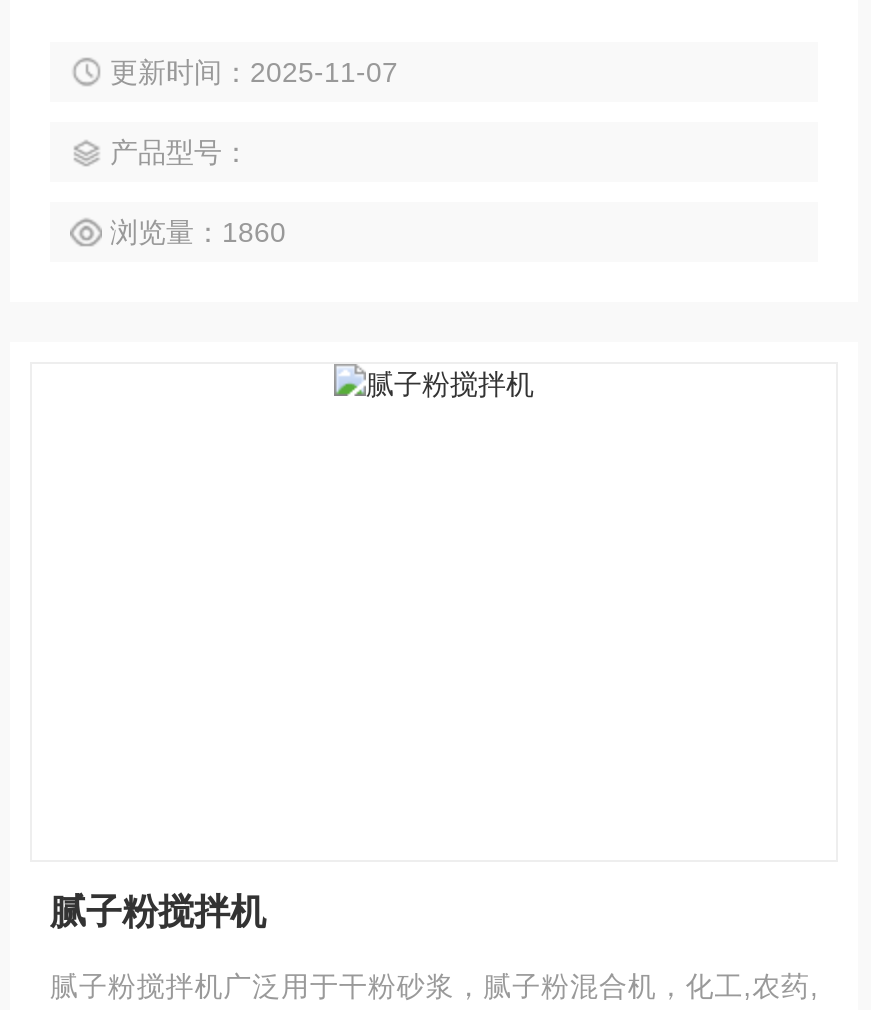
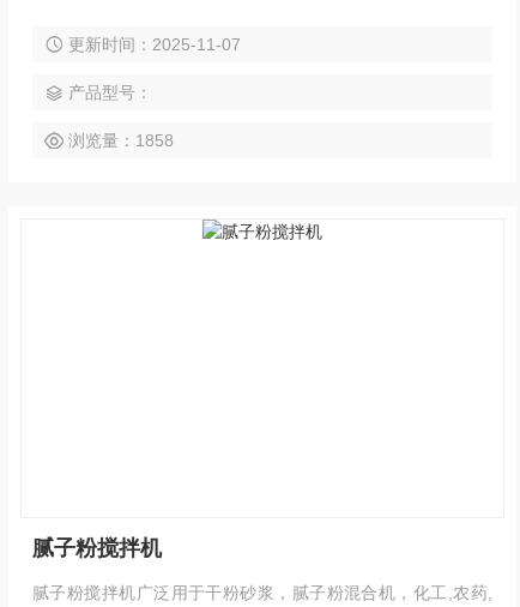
- 浏览量：1860
+ 浏览量：1858
